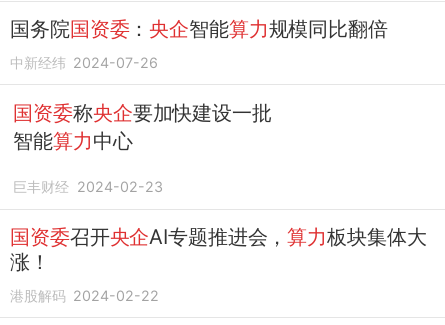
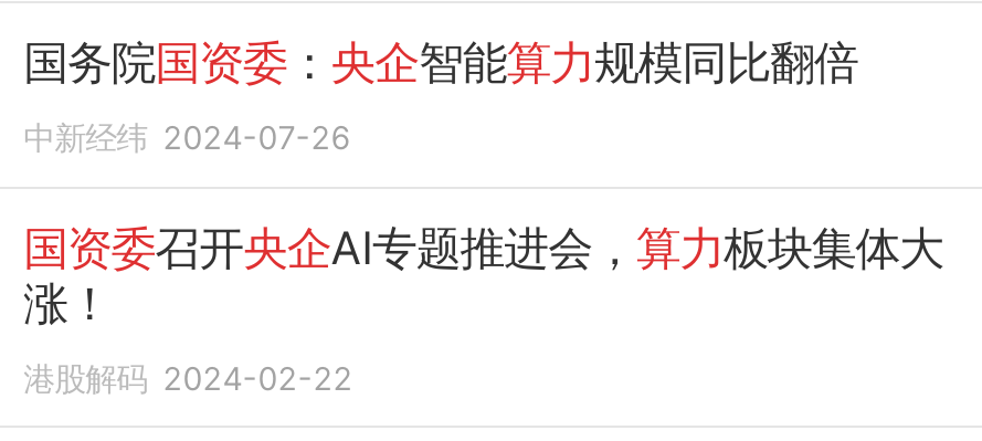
- 国资委称央企要加快建设一批
- 智能算力中心
- 巨丰财经 2024-02-23
